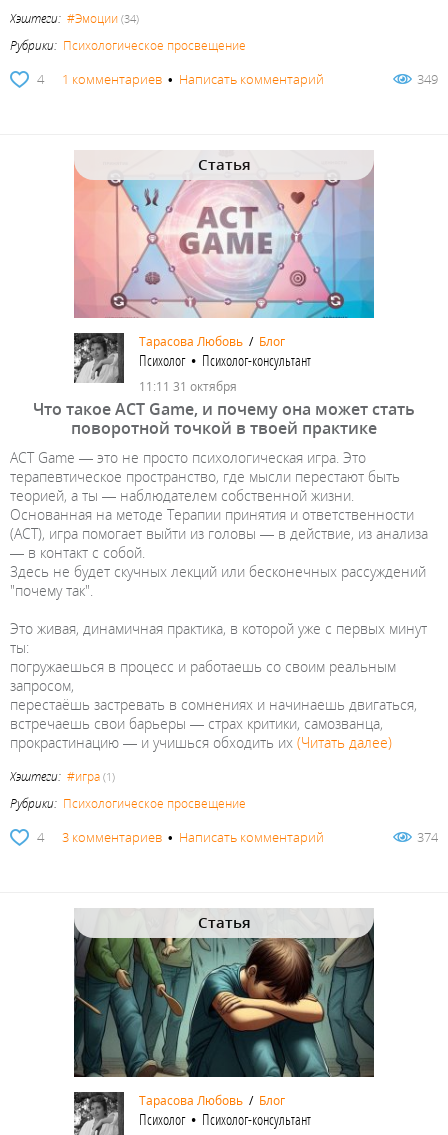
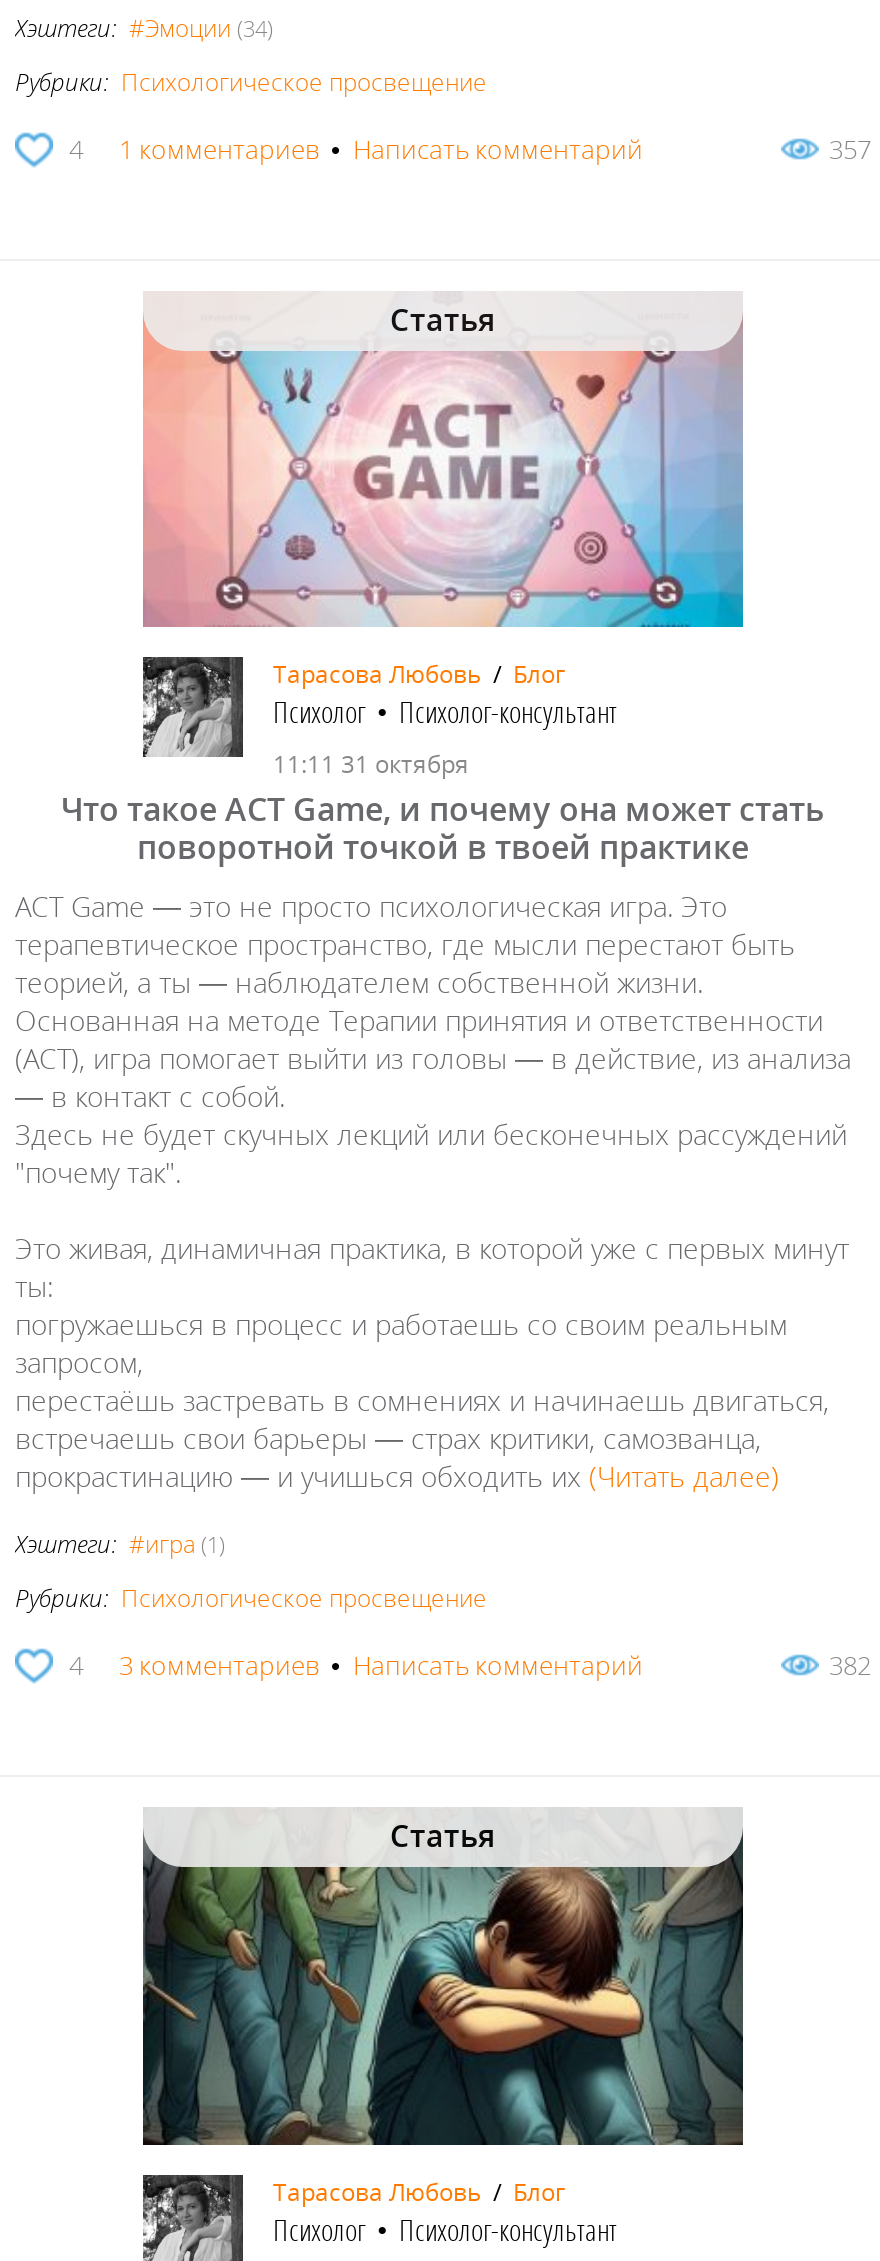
- 349
+ 357

- 374
+ 382
